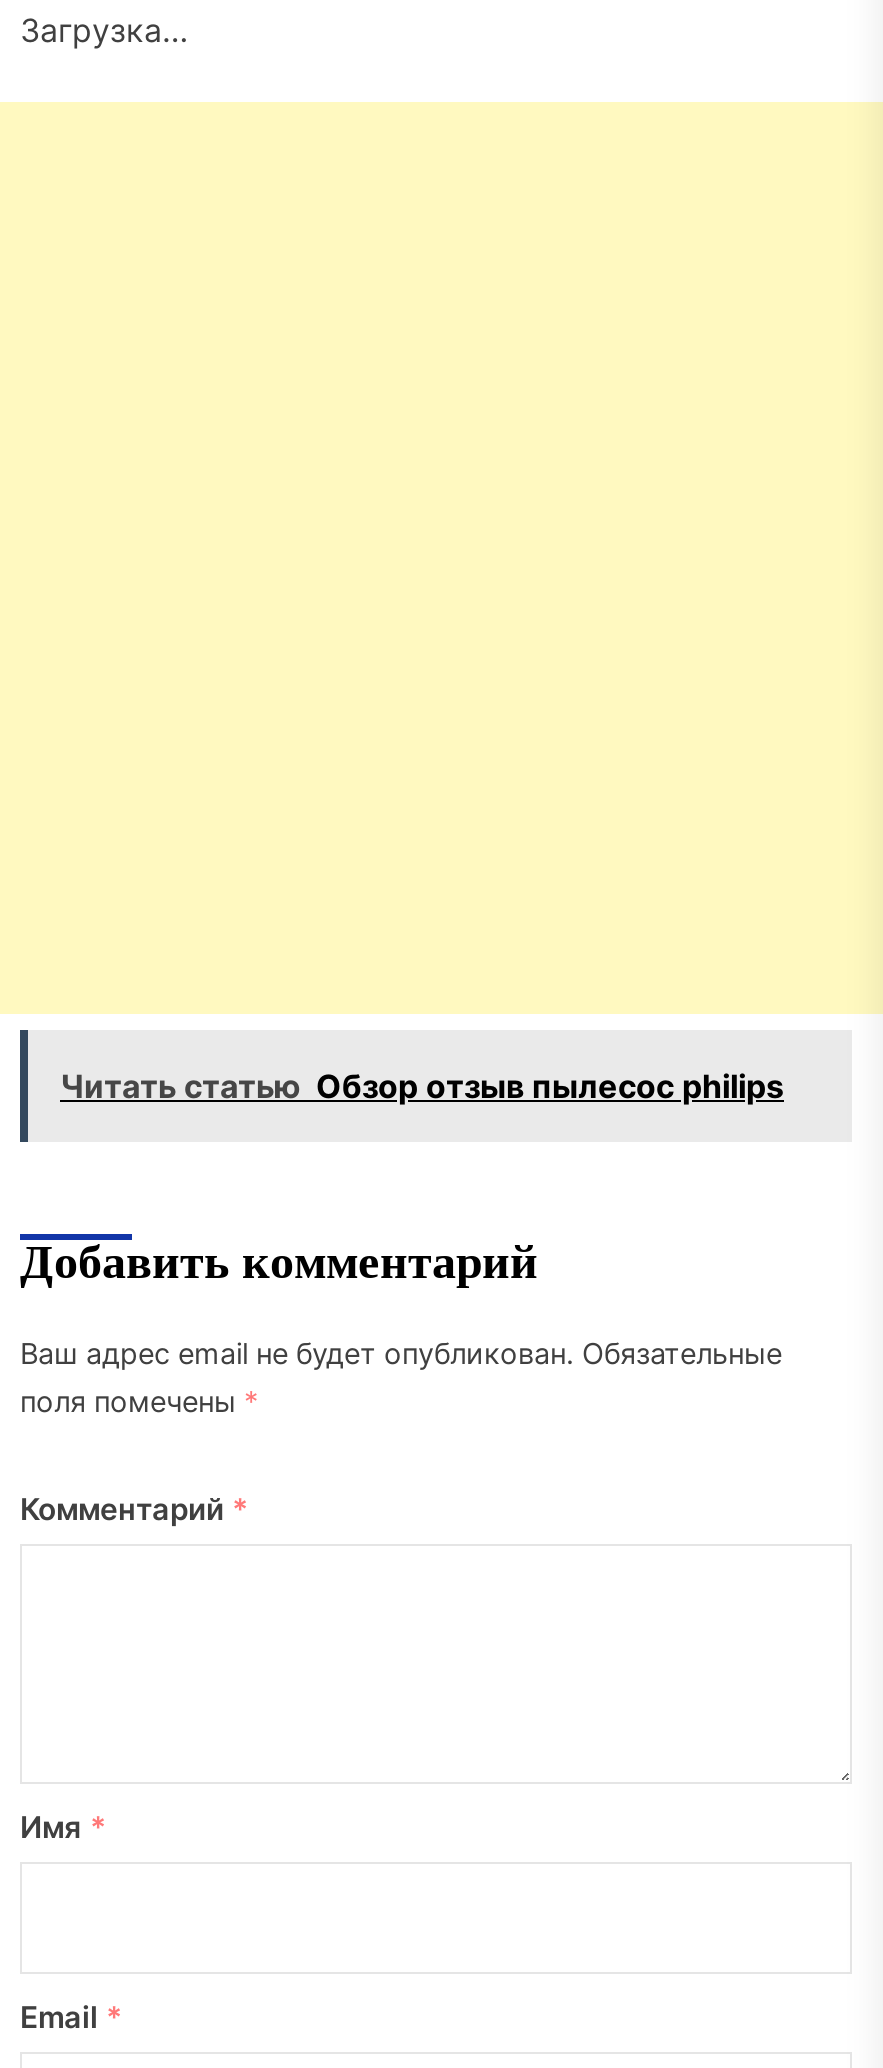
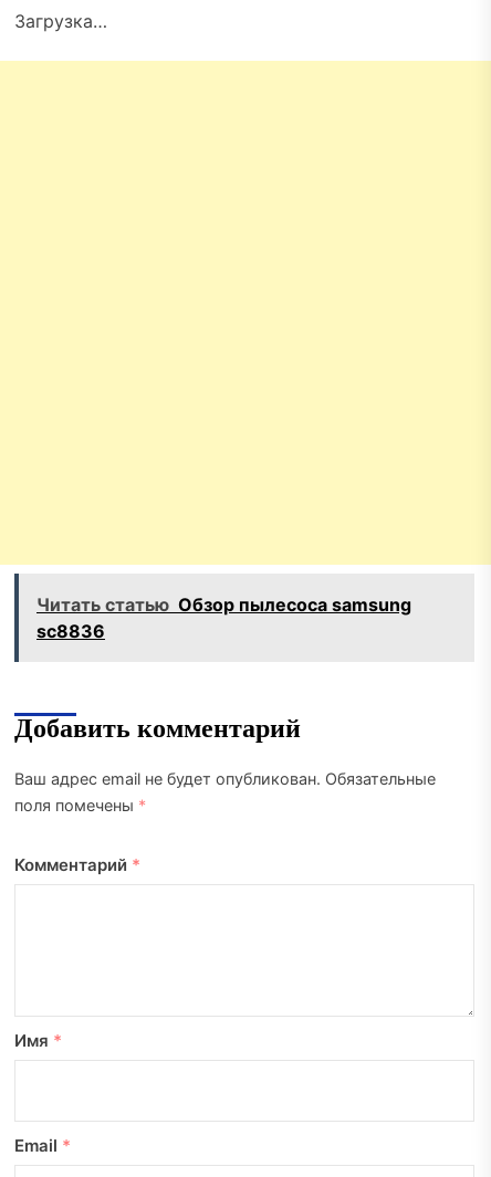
- Читать статью Обзор отзыв пылесос philips
+ Читать статью Обзор пылесоса samsung
+ sc8836
